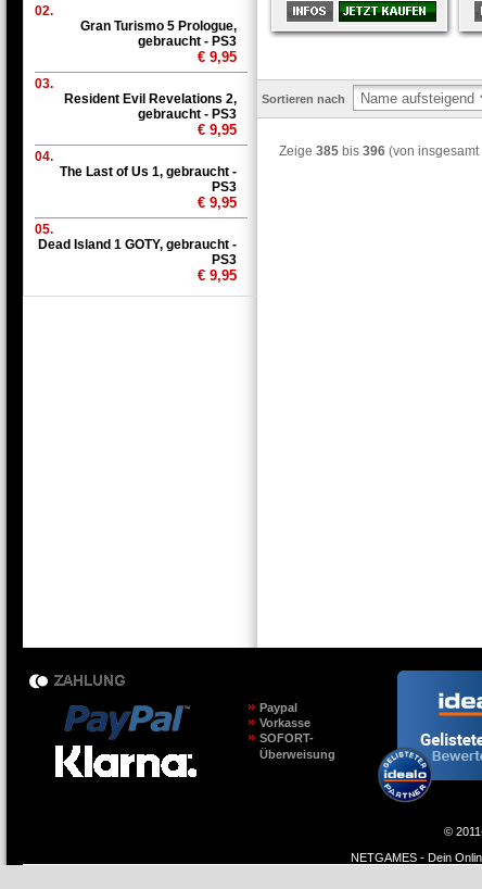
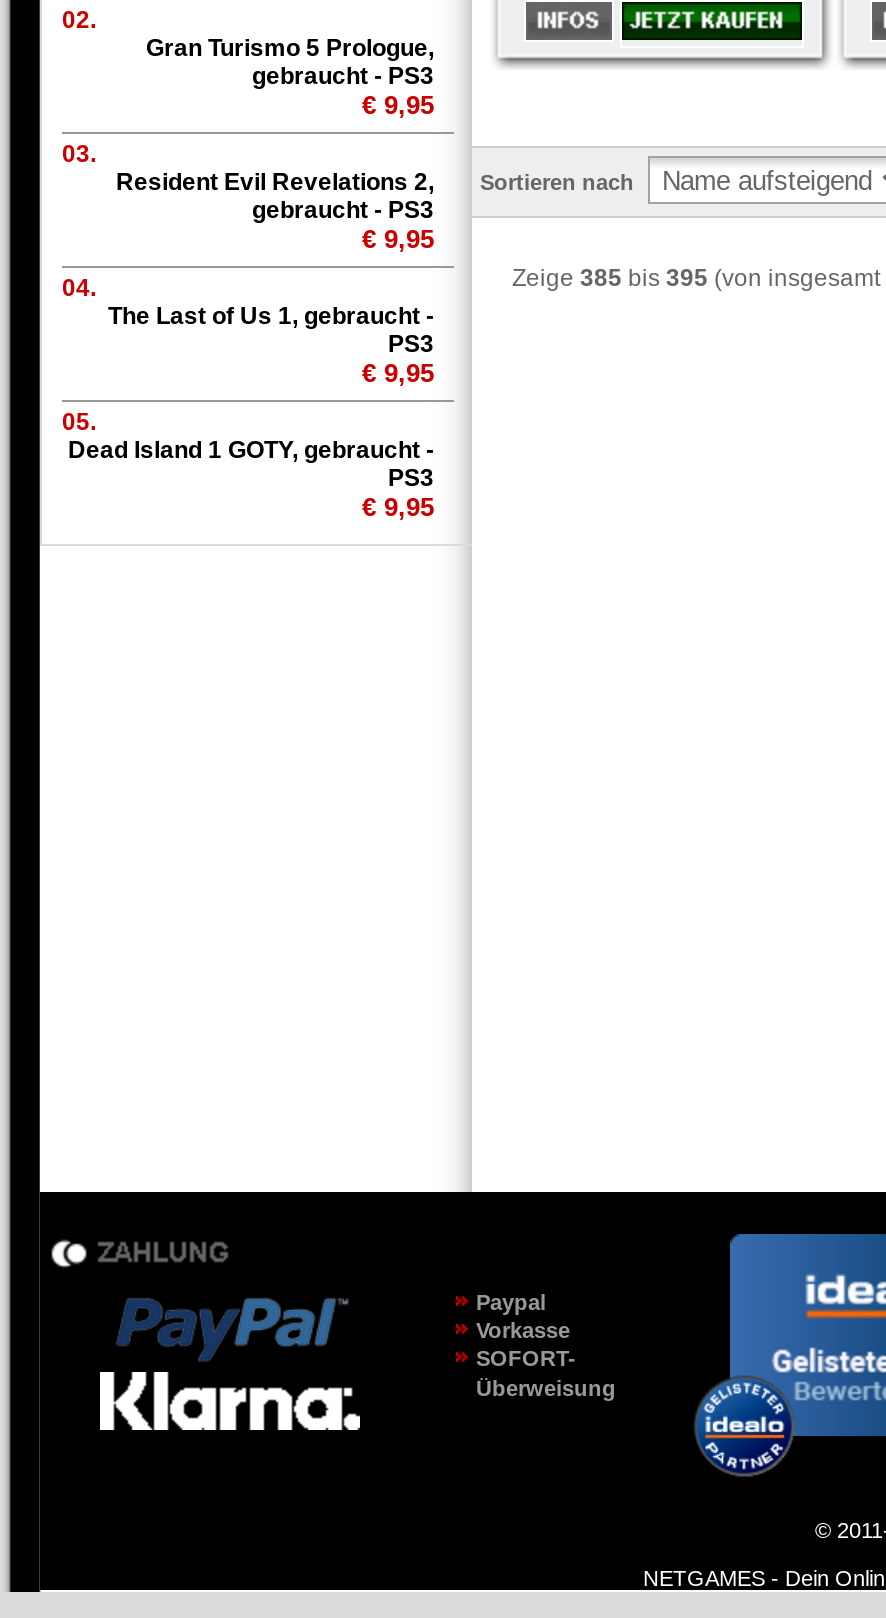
- Zeige 385 bis 396 (von insgesamt
+ Zeige 385 bis 395 (von insgesamt
